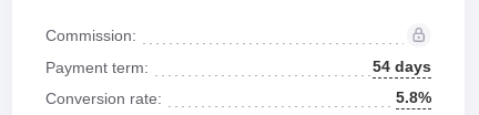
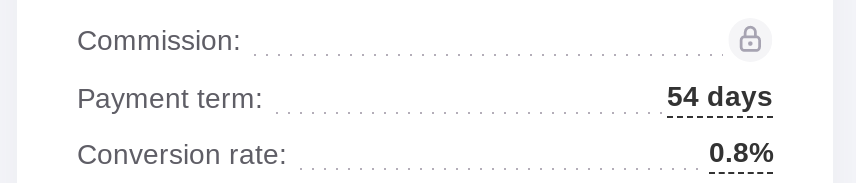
- 5.8%
+ 0.8%
